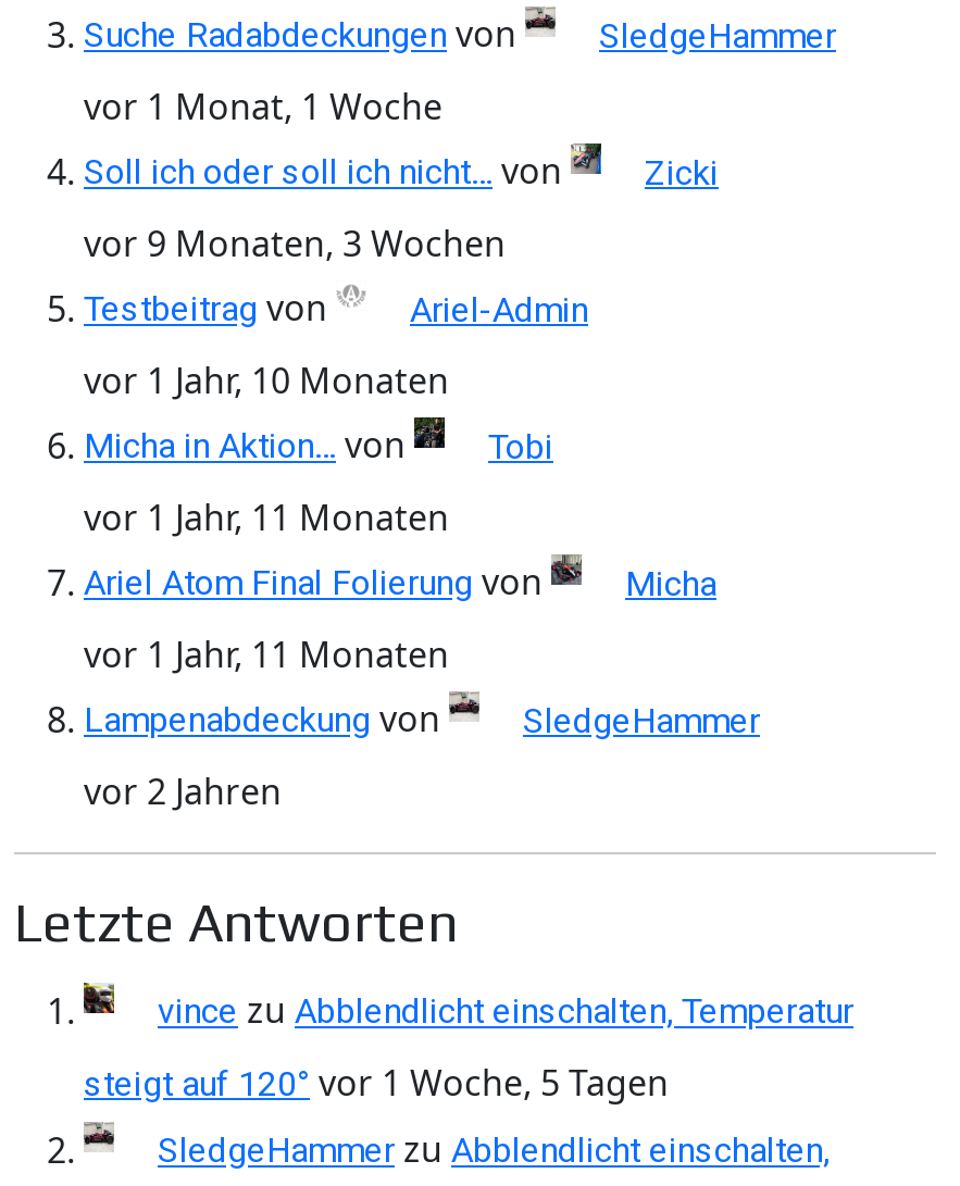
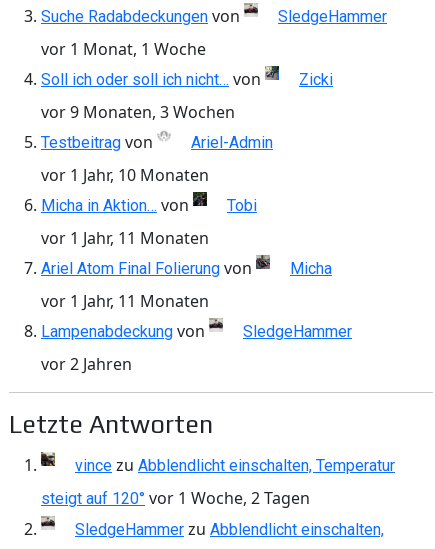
- steigt auf 120° vor 1 Woche, 5 Tagen
+ steigt auf 120° vor 1 Woche, 2 Tagen
